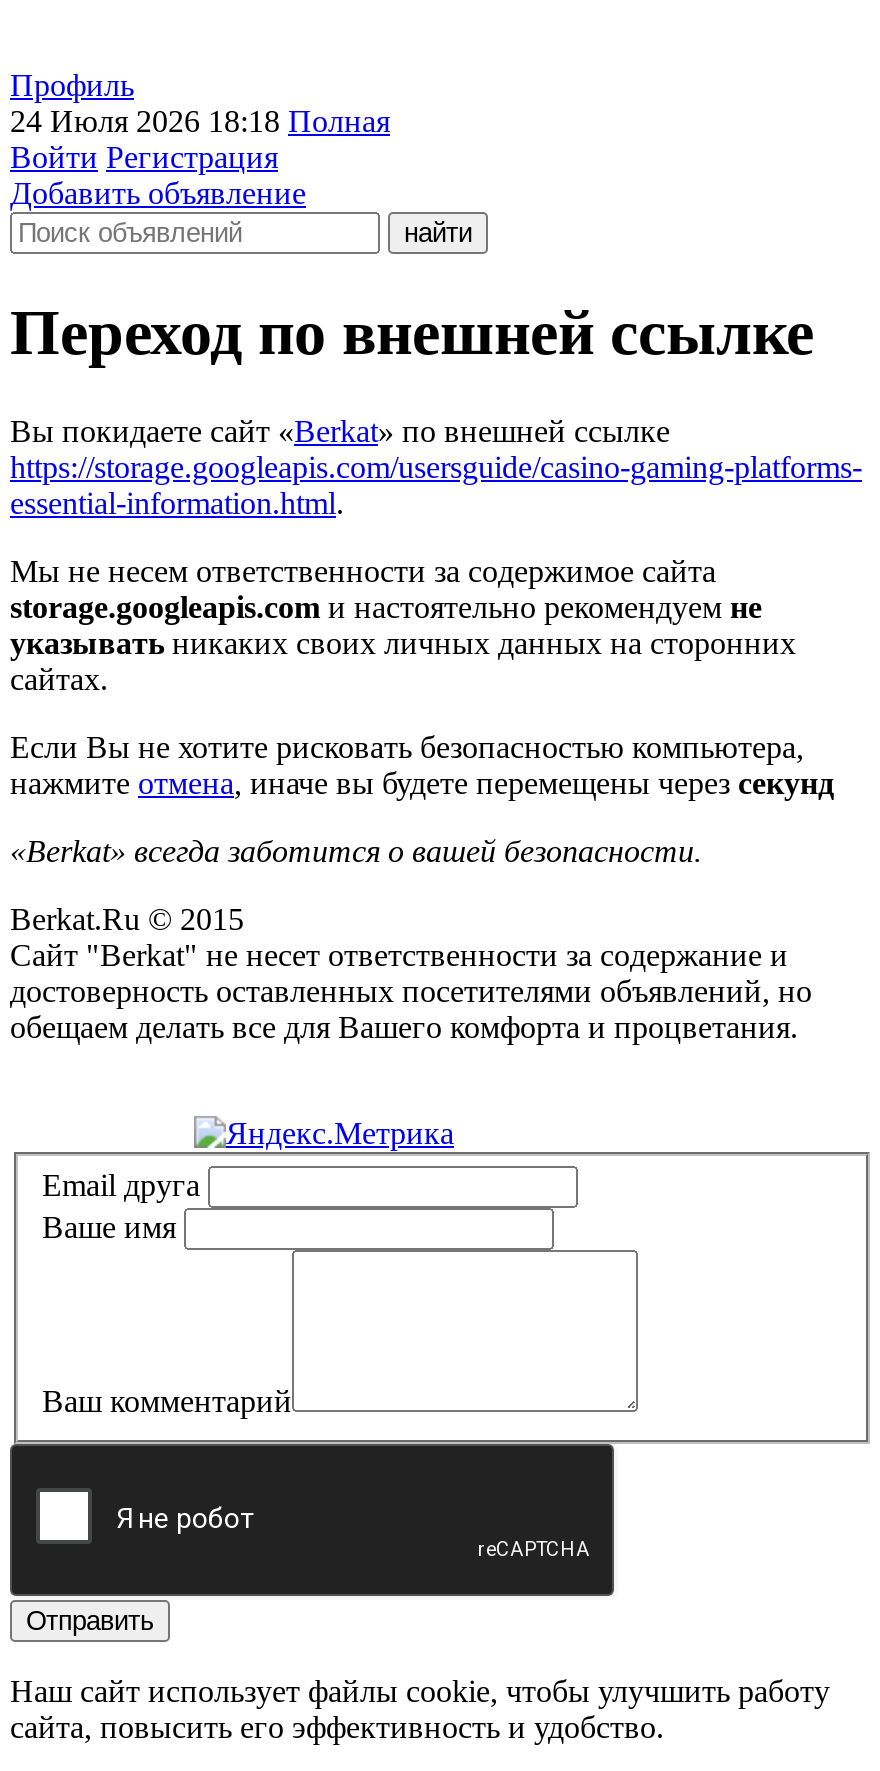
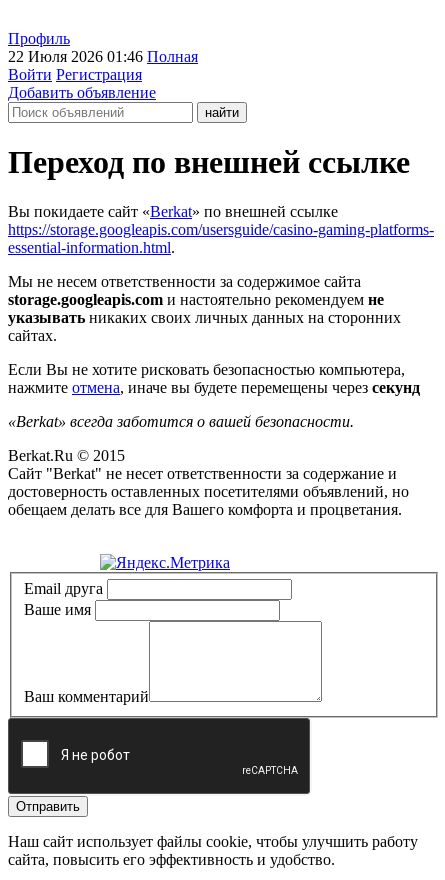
- 24 Июля 2026 18:18 Полная
+ 22 Июля 2026 01:46 Полная
